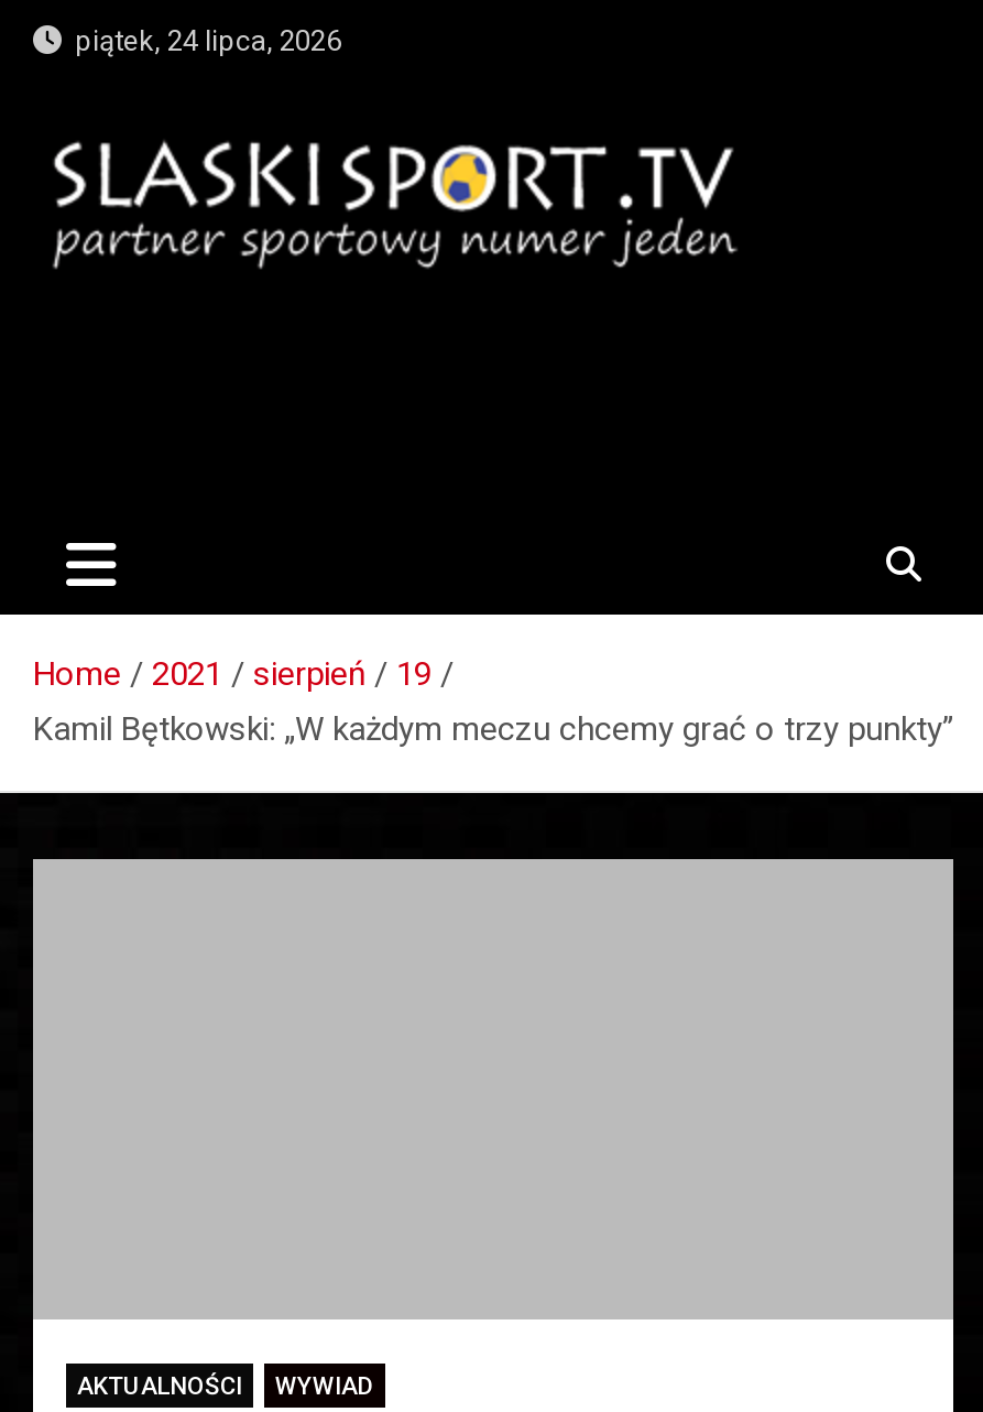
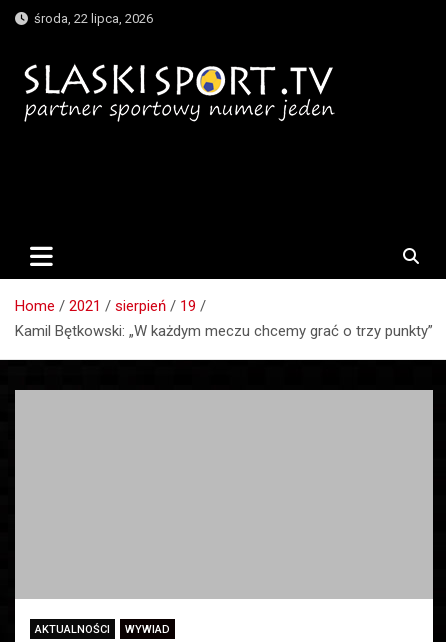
- piątek, 24 lipca, 2026
+ środa, 22 lipca, 2026
